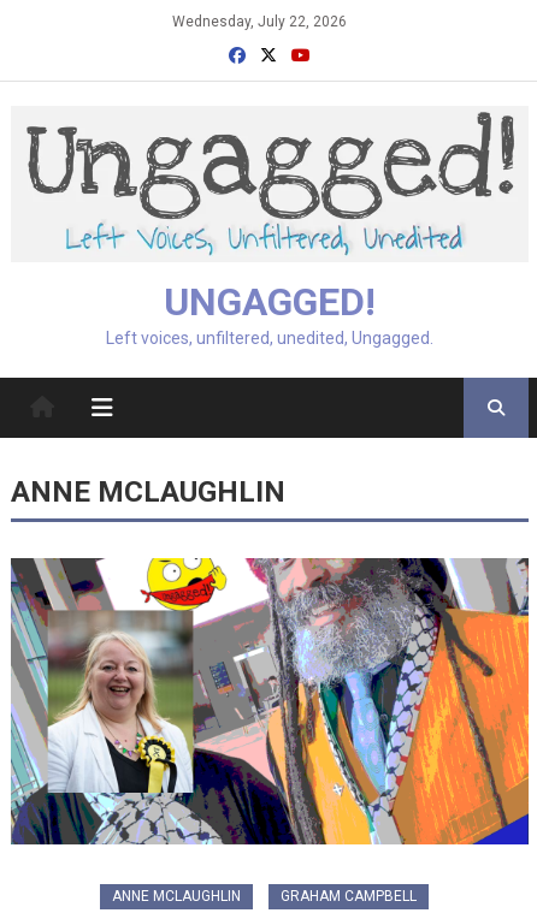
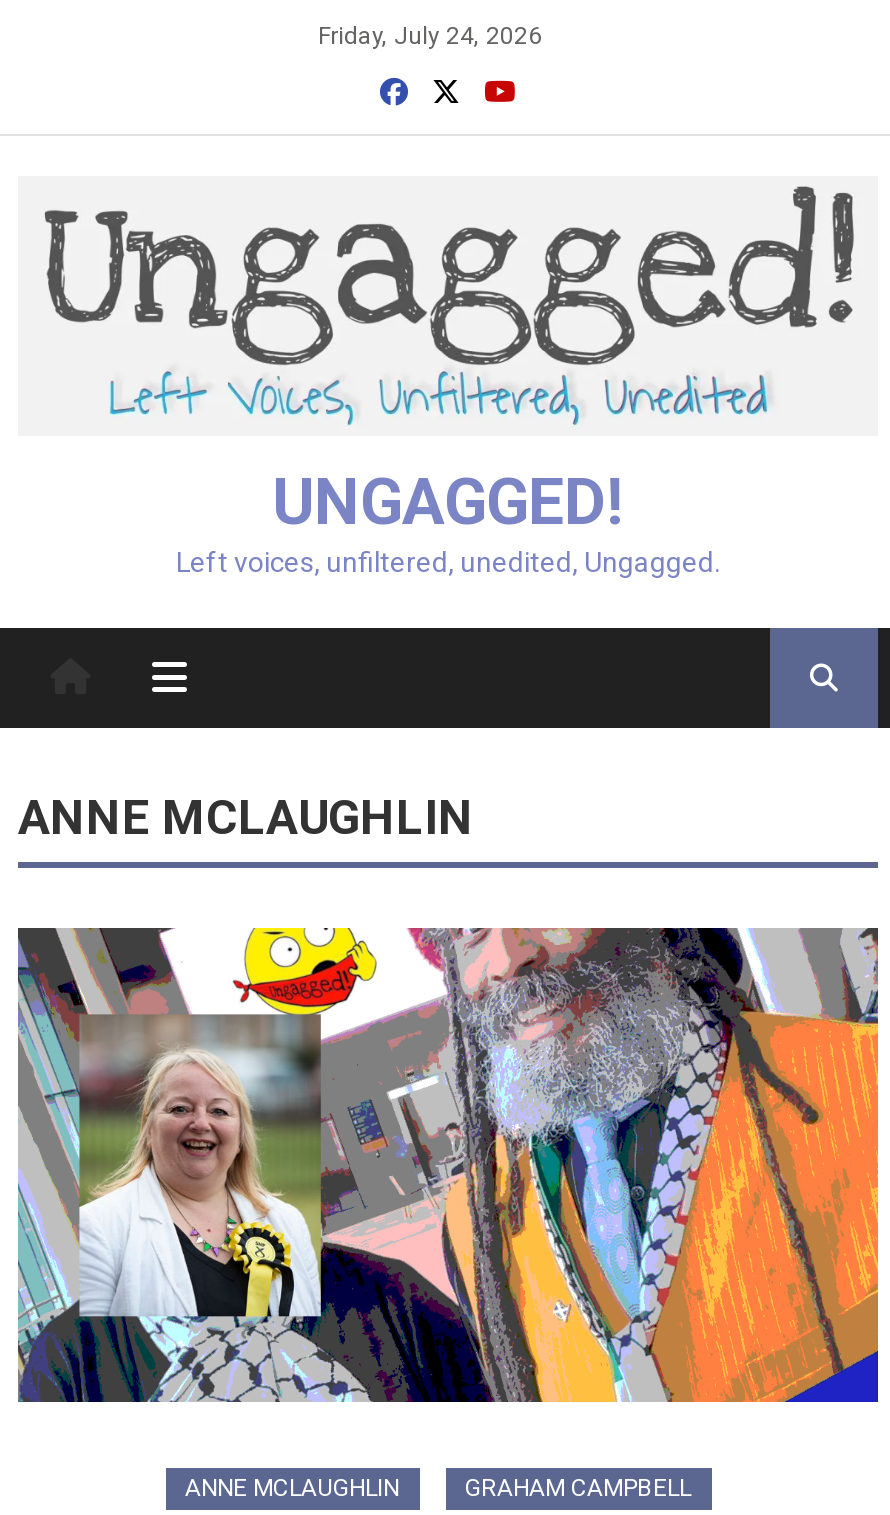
- Wednesday, July 22, 2026
+ Friday, July 24, 2026
